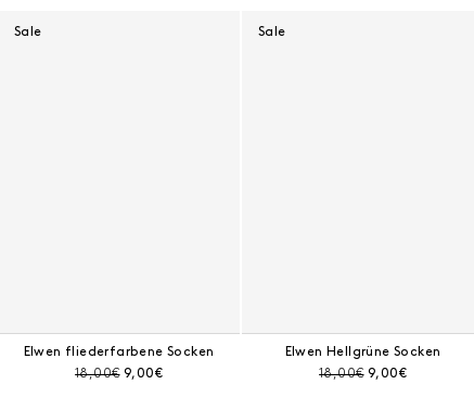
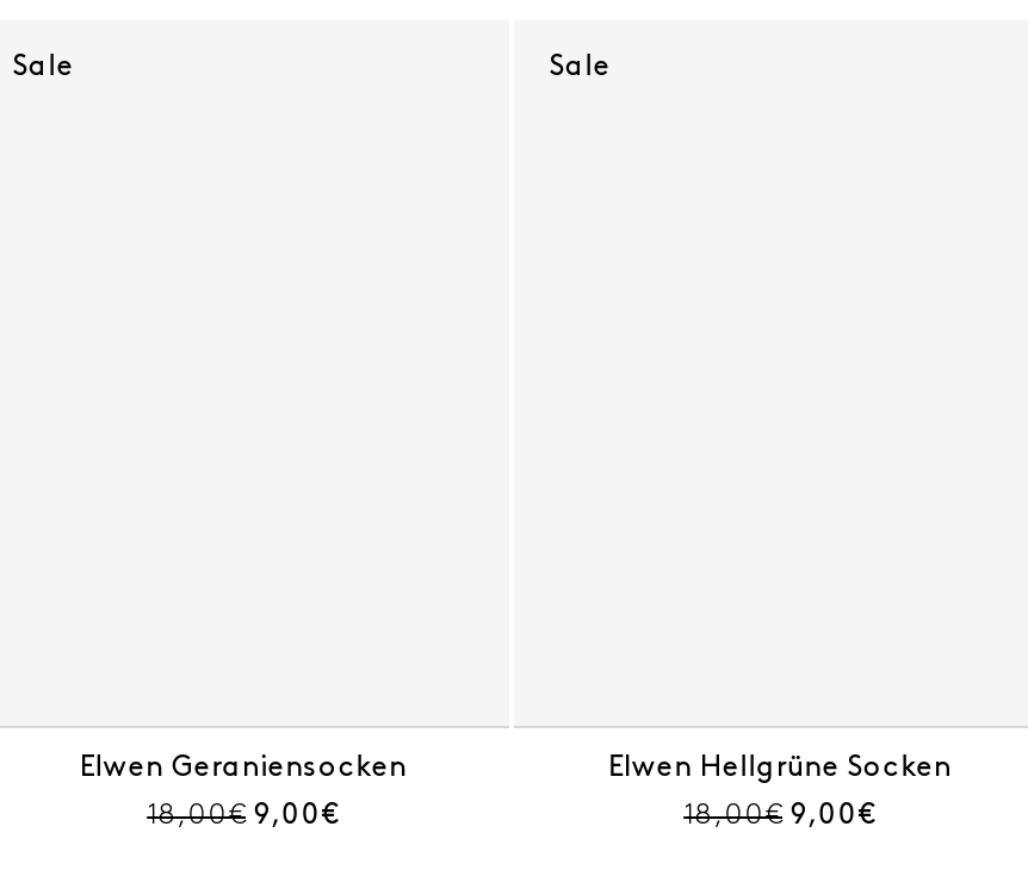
- Elwen fliederfarbene Socken
+ Elwen Geraniensocken
